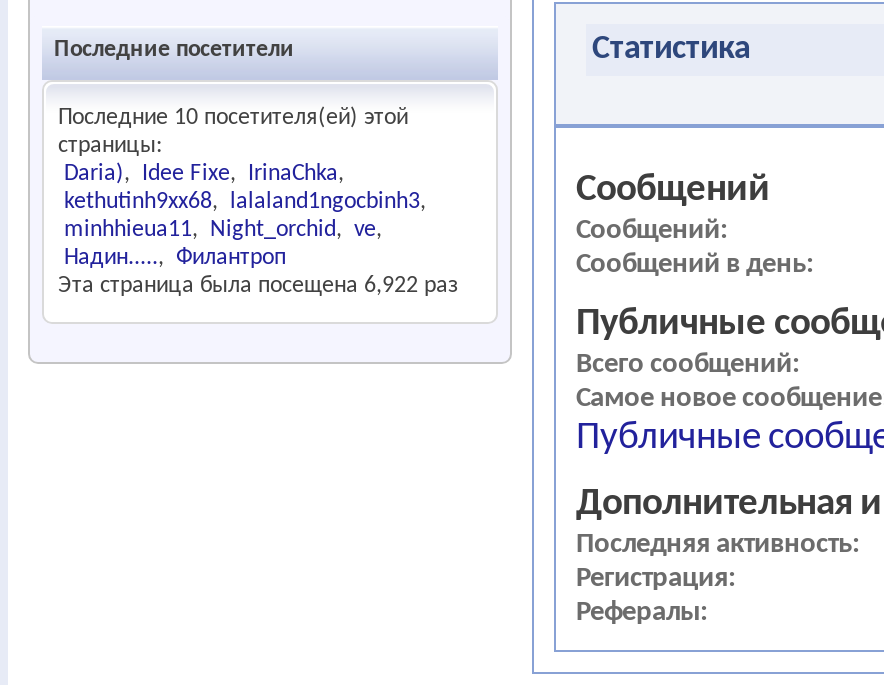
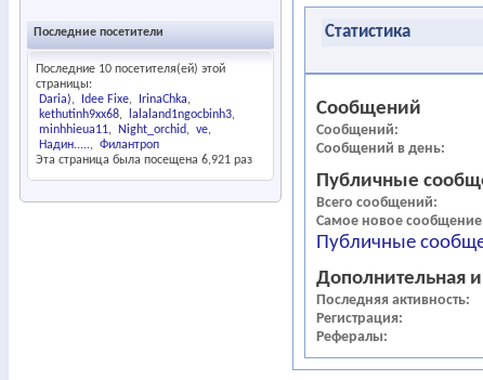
- Эта страница была посещена 6,922 раз
+ Эта страница была посещена 6,921 раз
